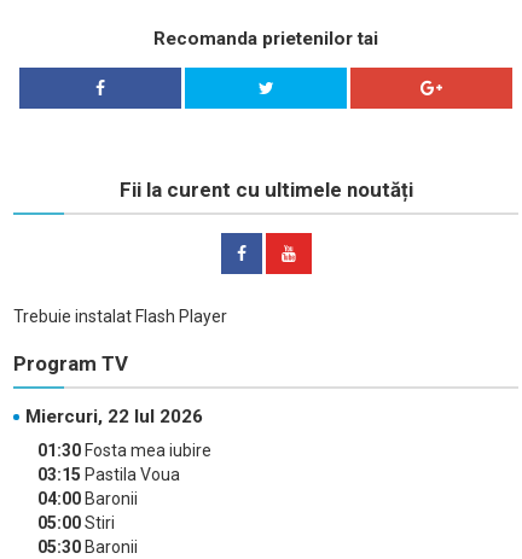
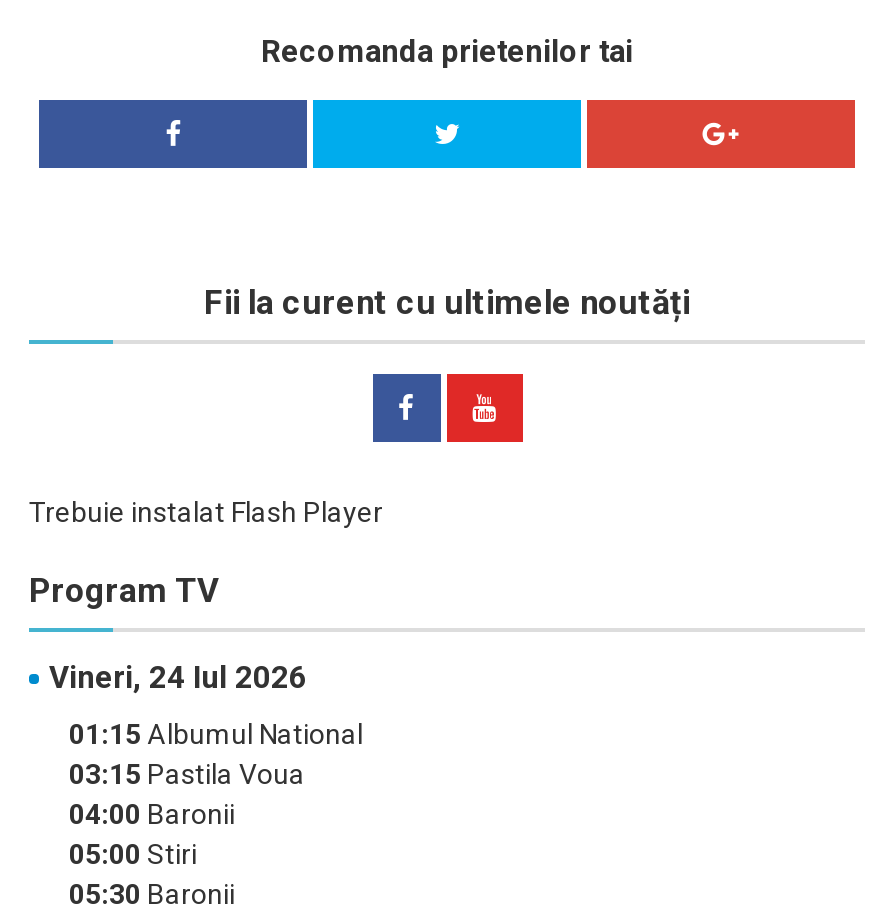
- Miercuri, 22 Iul 2026
+ Vineri, 24 Iul 2026

- 01:30 Fosta mea iubire
+ 01:15 Albumul National
